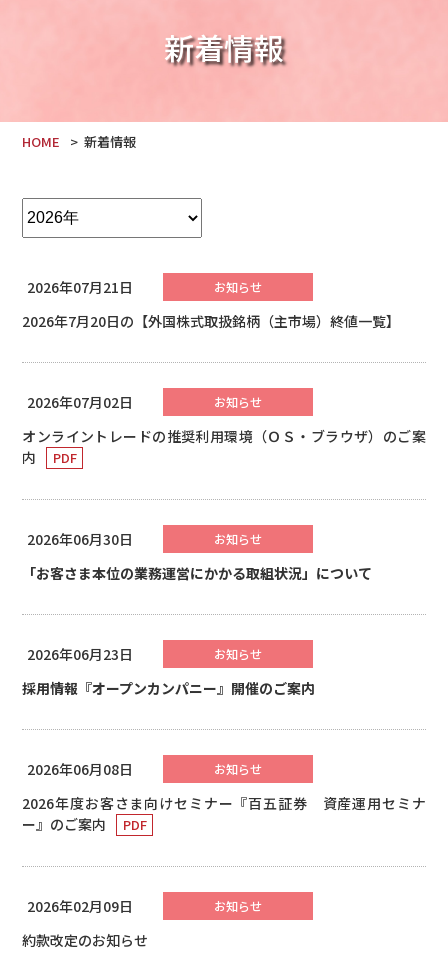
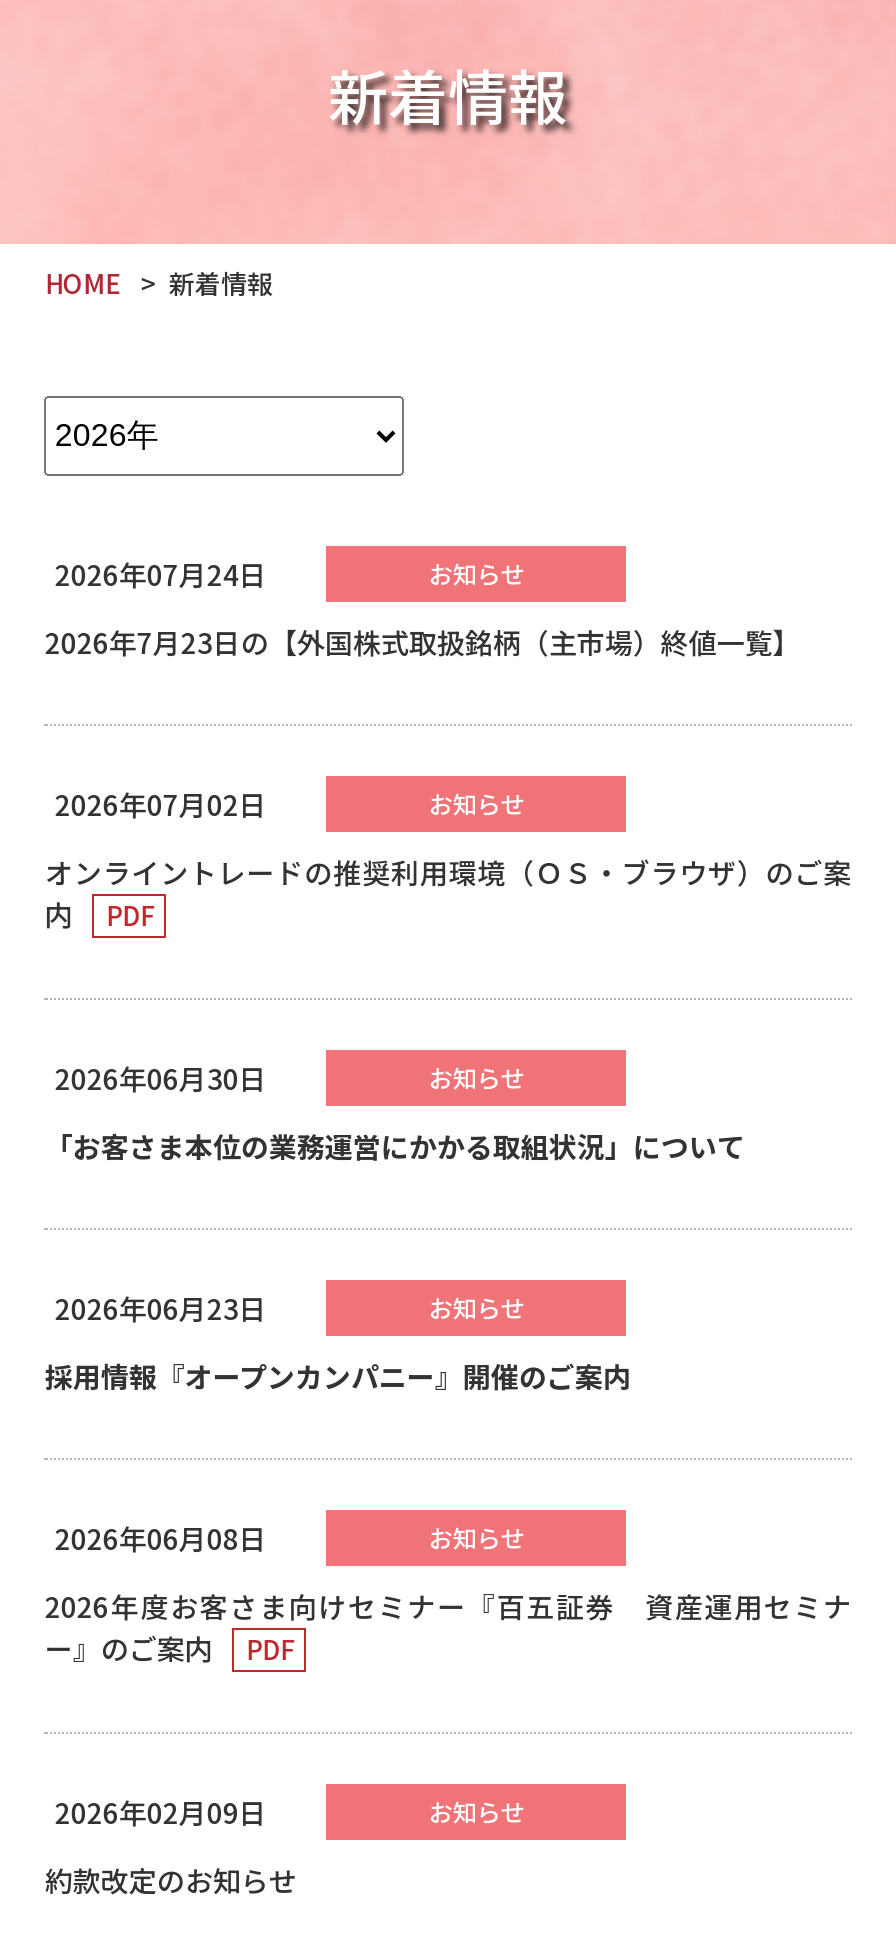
- 2026年07月21日
+ 2026年07月24日

- 2026年7月20日の【外国株式取扱銘柄（主市場）終値一覧】
+ 2026年7月23日の【外国株式取扱銘柄（主市場）終値一覧】
